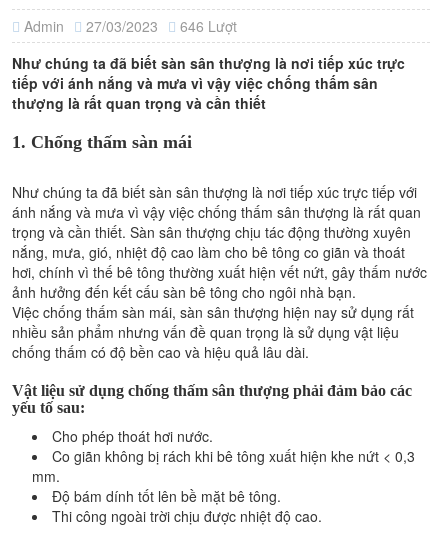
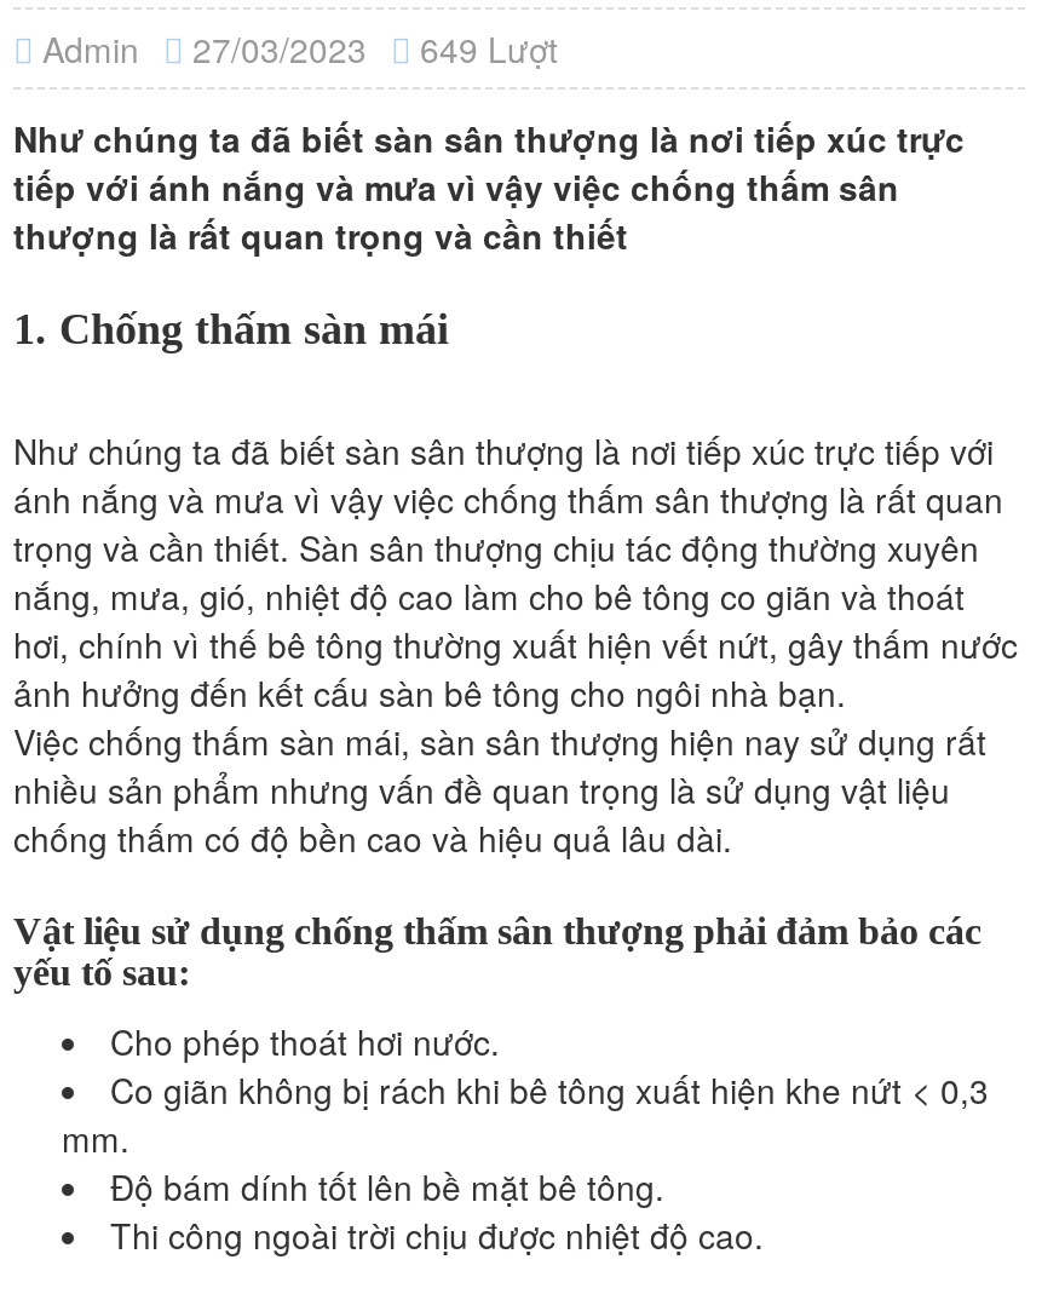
- Admin 27/03/2023 646 Lượt
+ Admin 27/03/2023 649 Lượt
